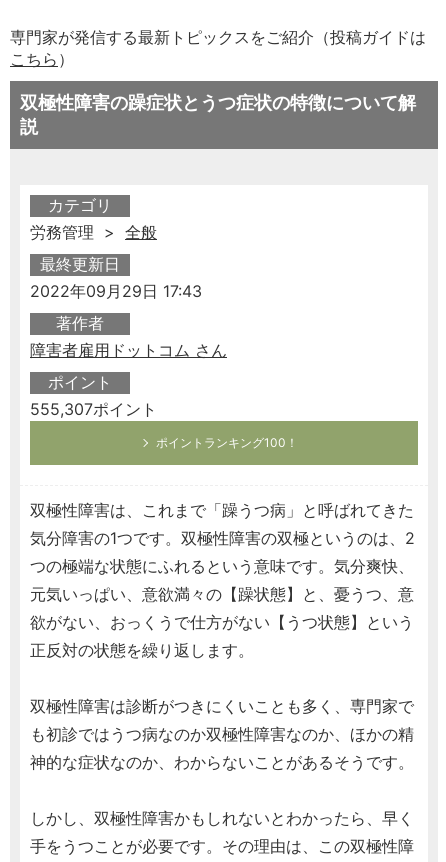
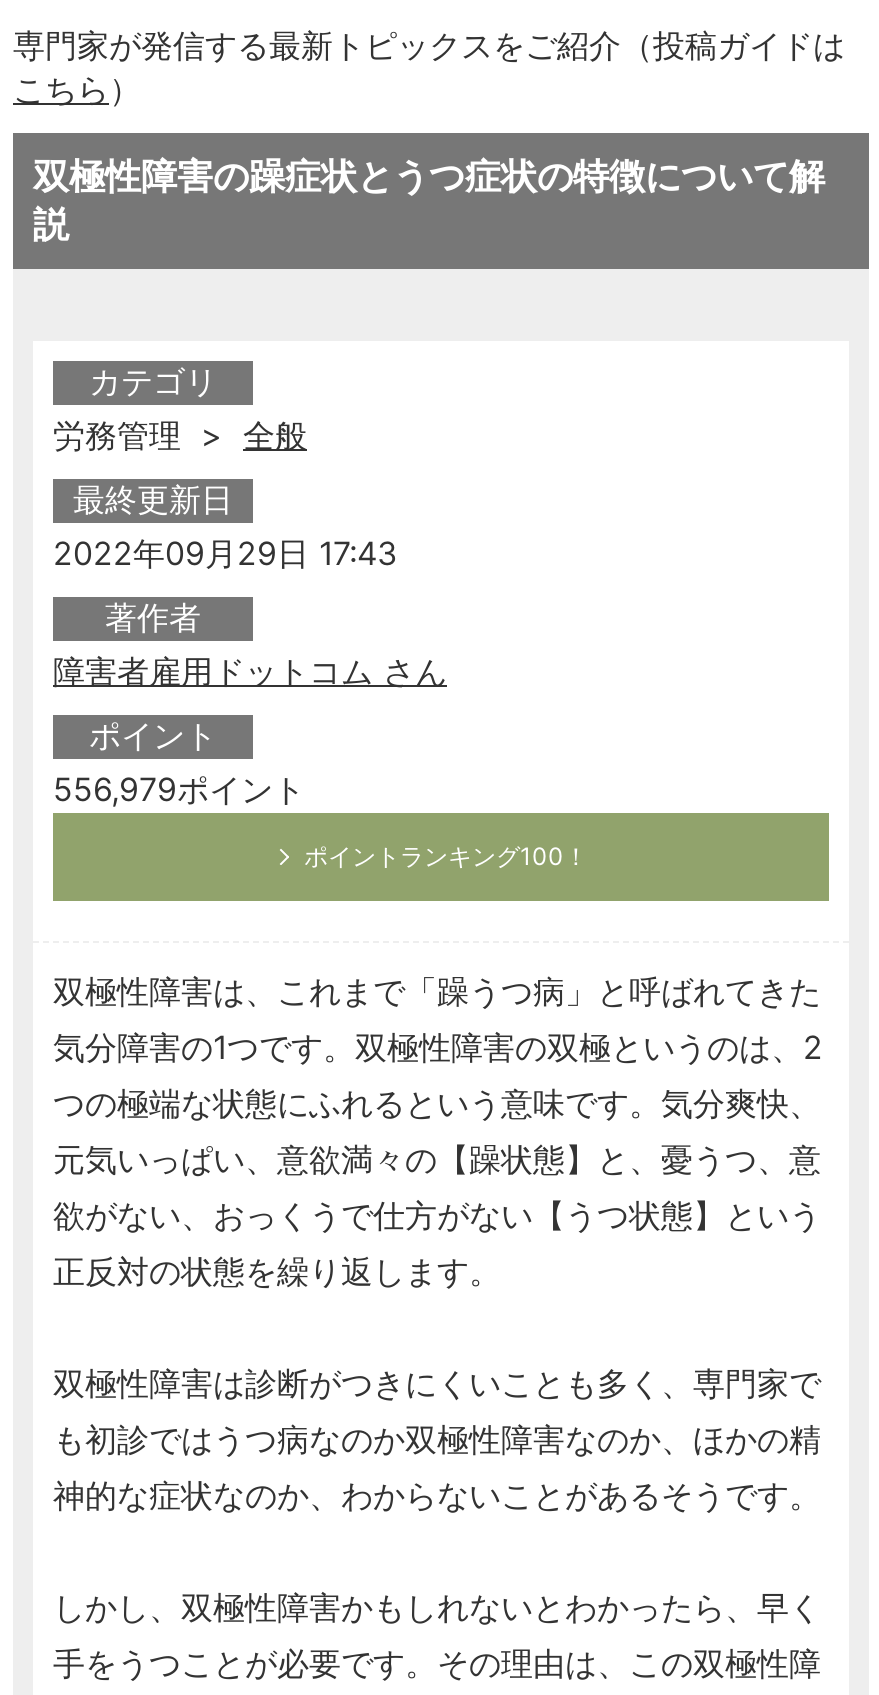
- 555,307ポイント
+ 556,979ポイント
